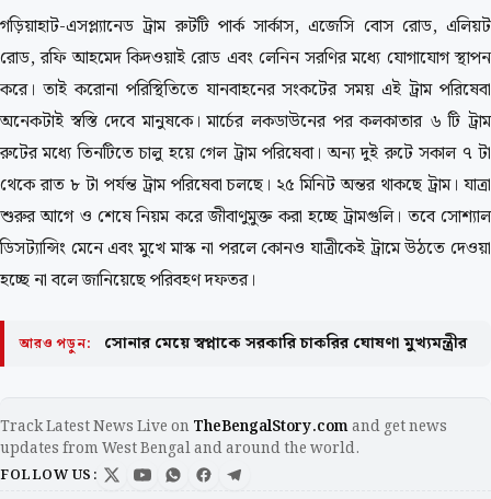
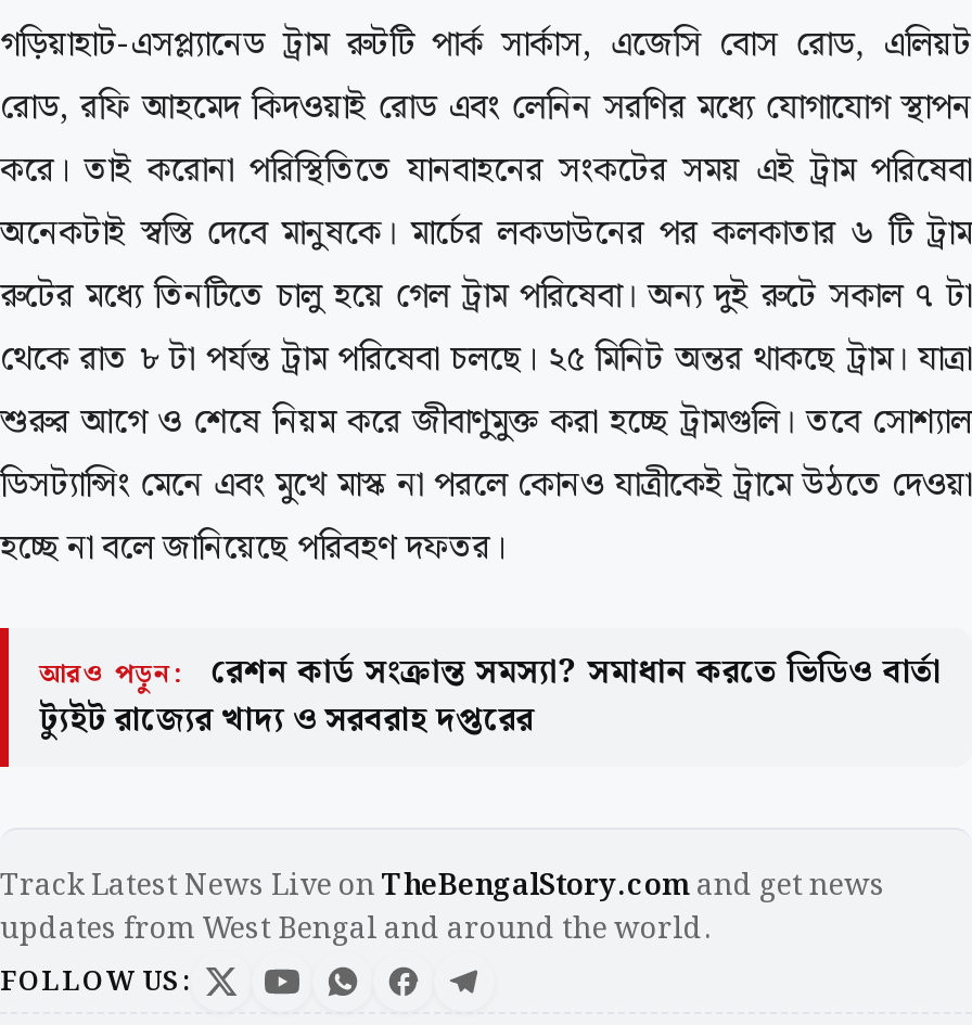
- সোনার মেয়ে স্বপ্নাকে সরকারি চাকরির ঘোষণা মুখ্যমন্ত্রীর
+ রেশন কার্ড সংক্রান্ত সমস্যা? সমাধান করতে ভিডিও বার্তা
+ ট্যুইট রাজ্যের খাদ্য ও সরবরাহ দপ্তরের
